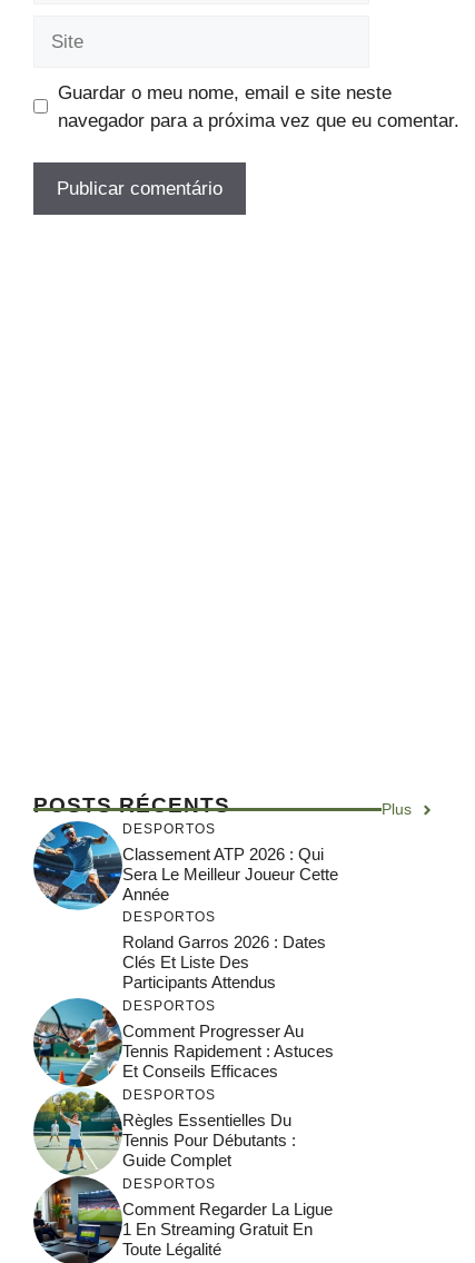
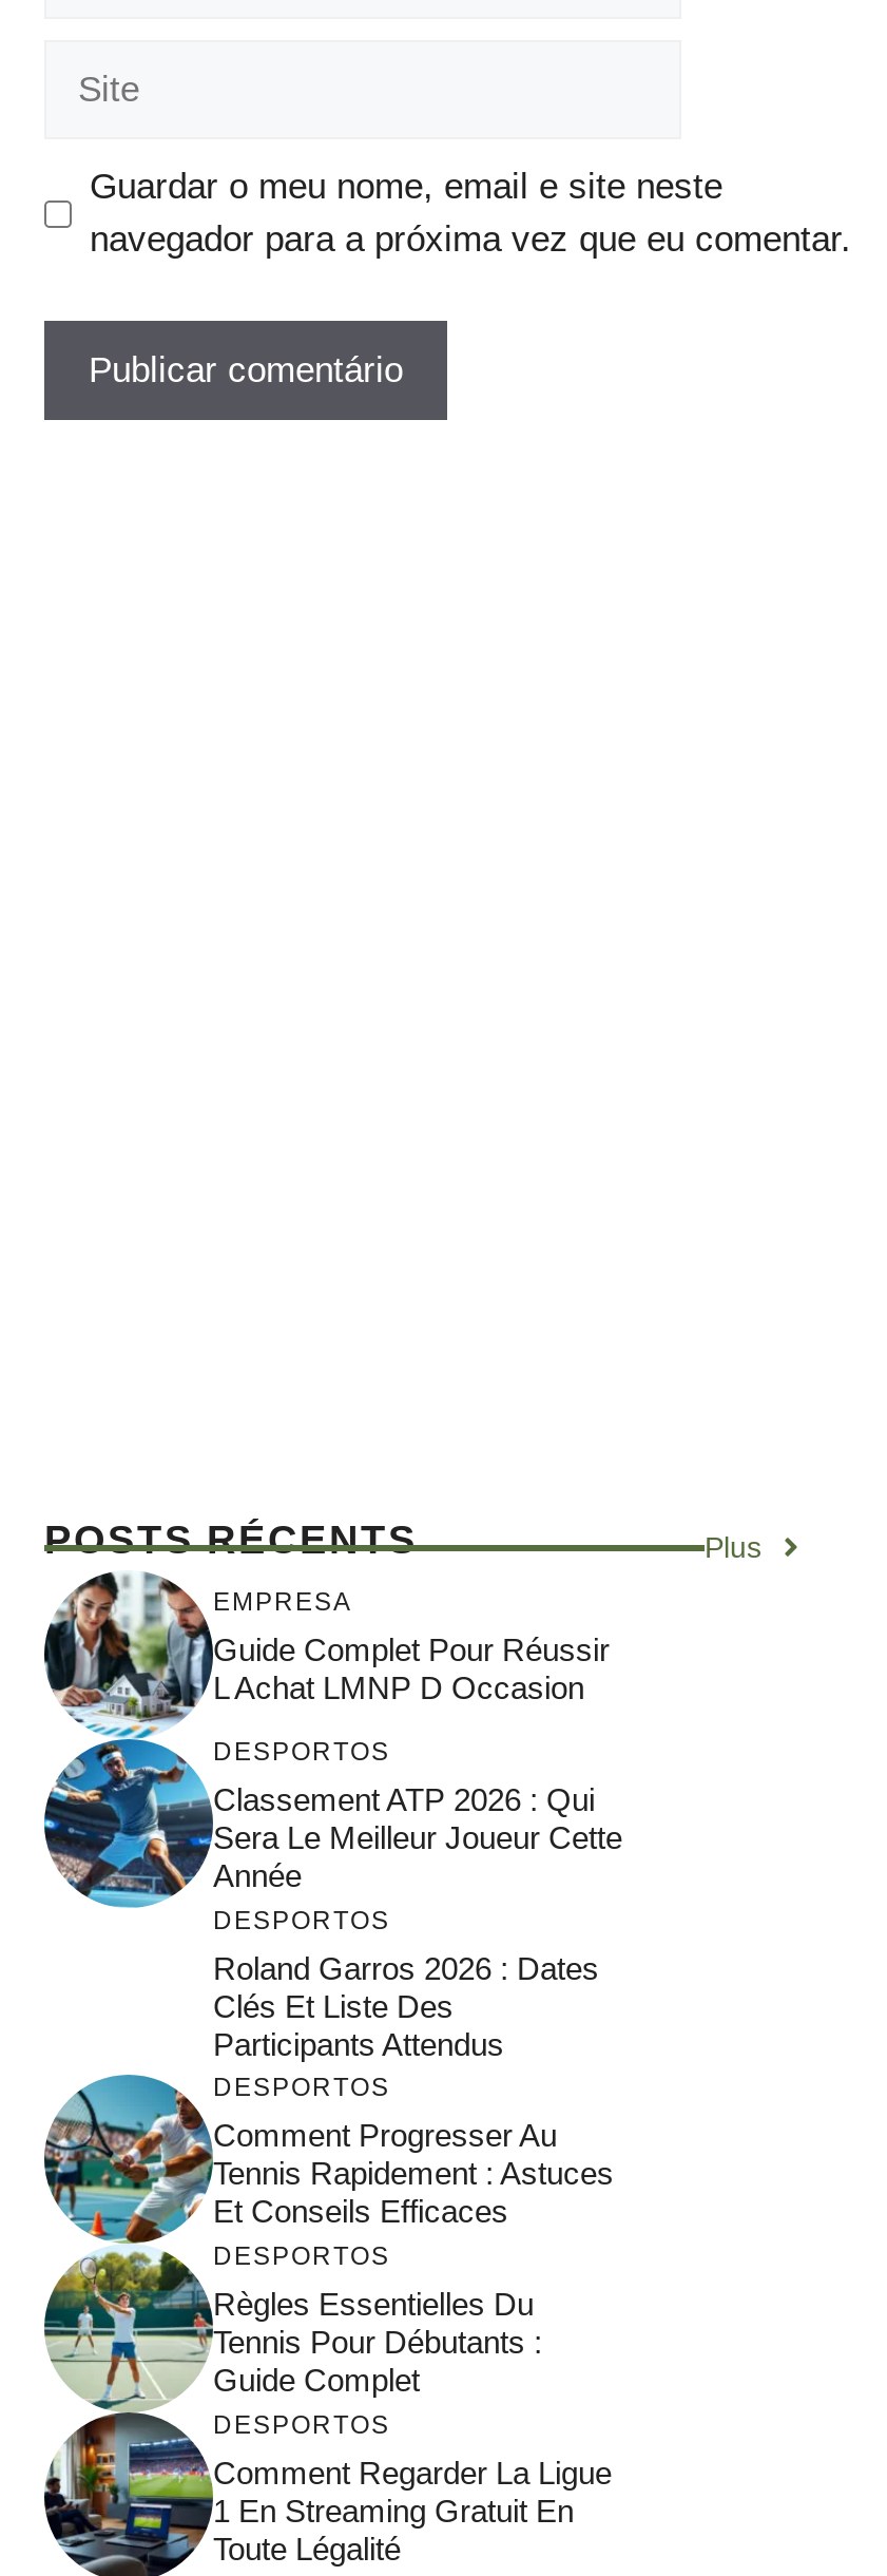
+ [image]
+ EMPRESA
+ Guide Complet Pour Réussir
+ L Achat LMNP D Occasion
